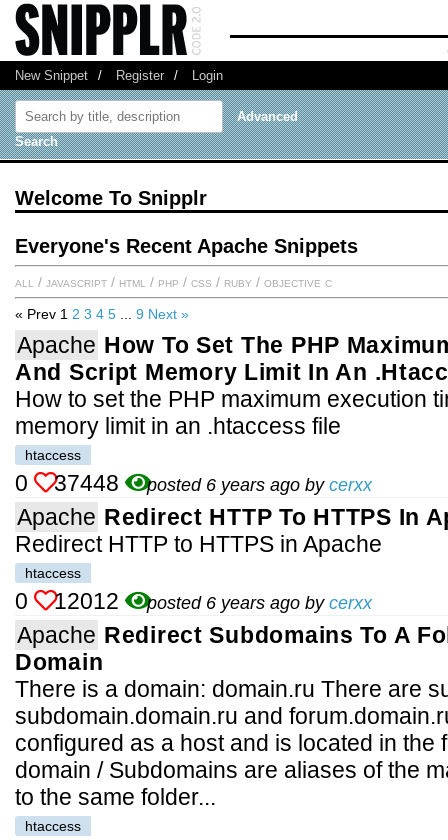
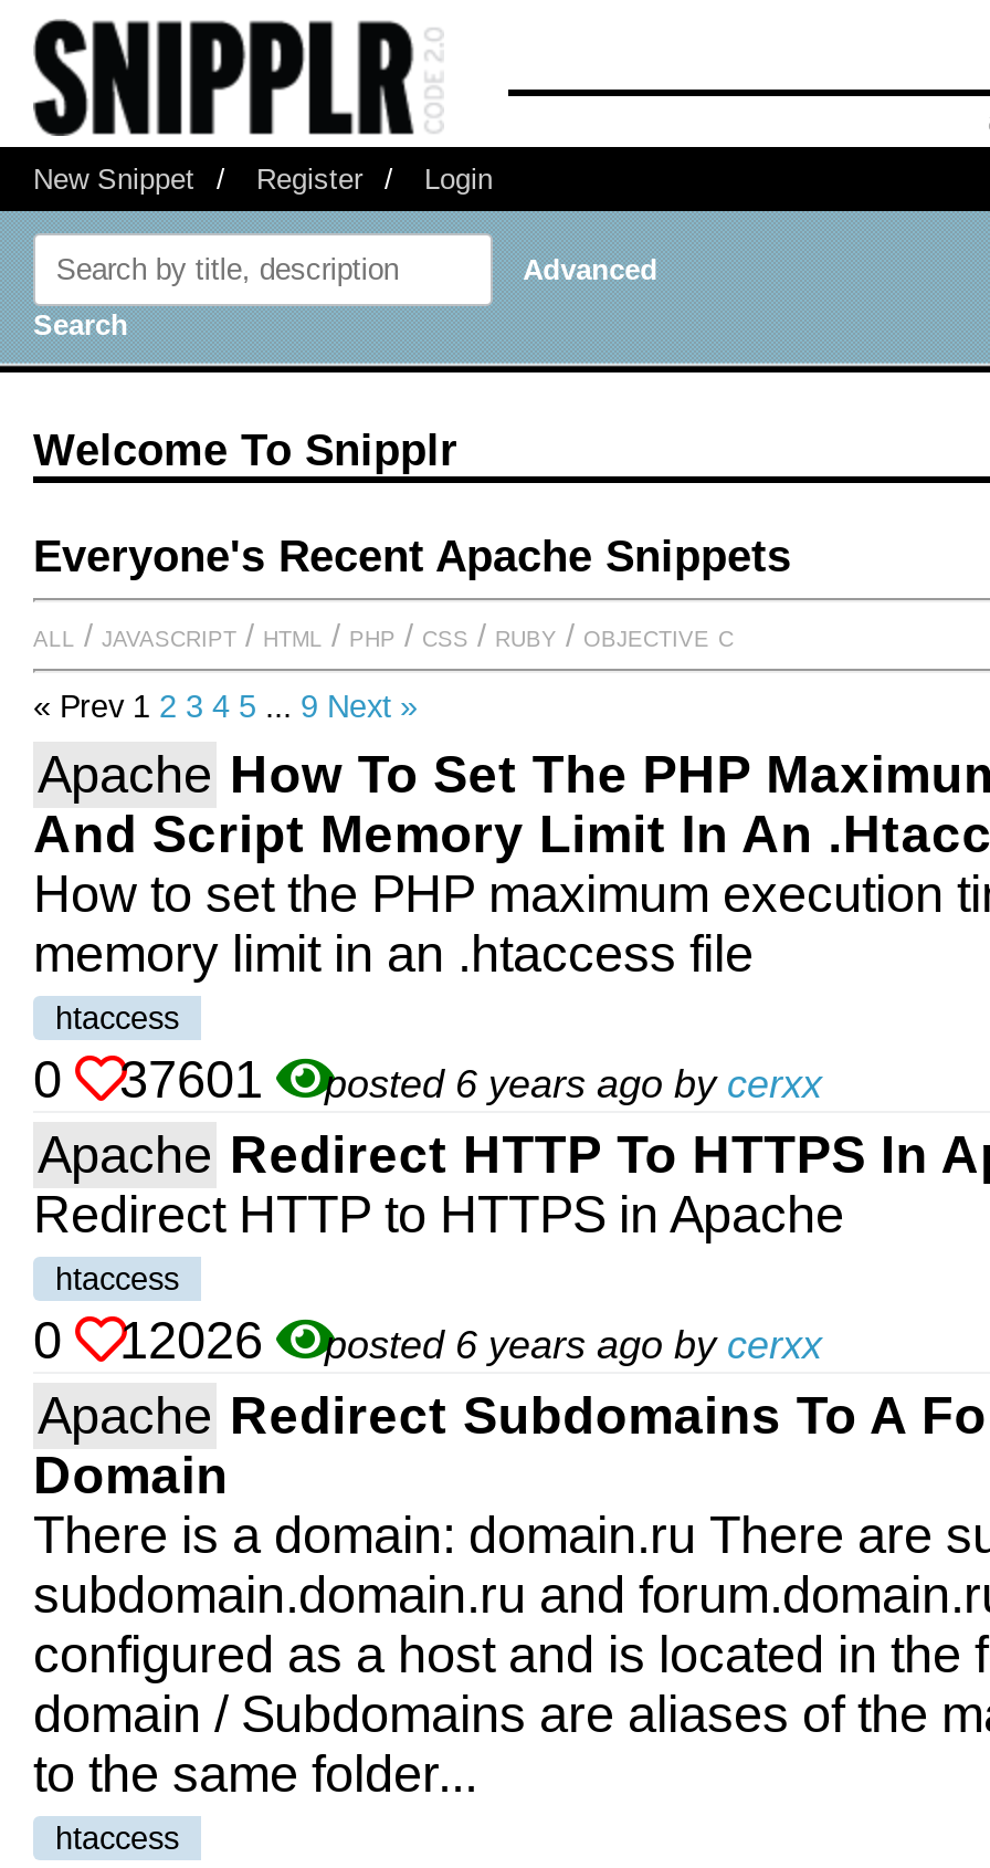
- 0 37448 posted 6 years ago by cerxx
+ 0 37601 posted 6 years ago by cerxx

- 0 12012 posted 6 years ago by cerxx
+ 0 12026 posted 6 years ago by cerxx
